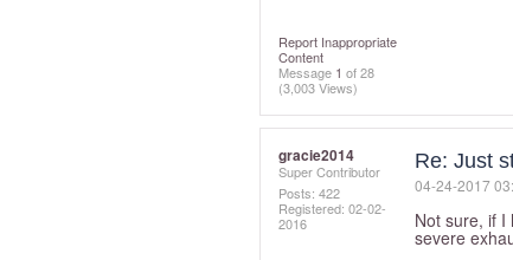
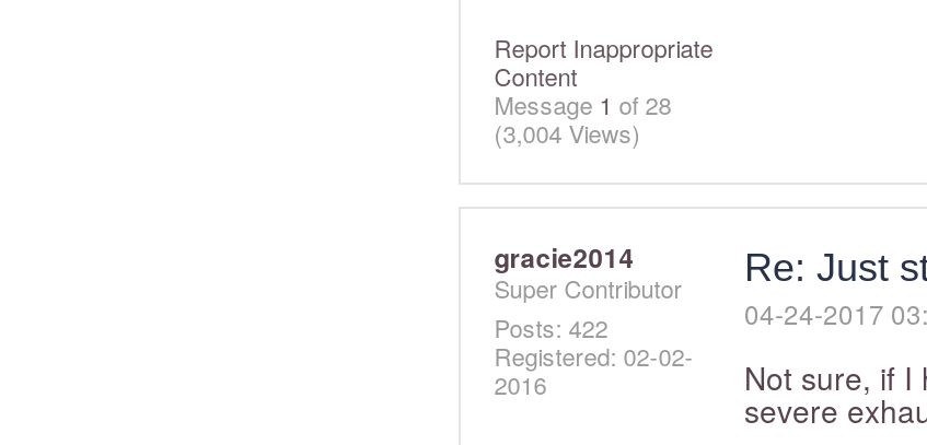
- (3,003 Views)
+ (3,004 Views)
